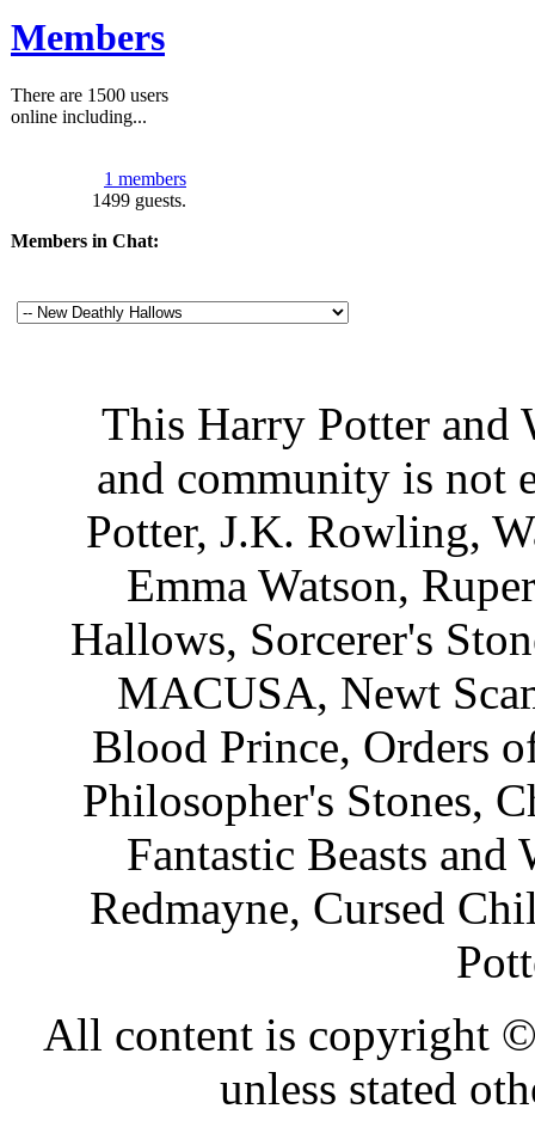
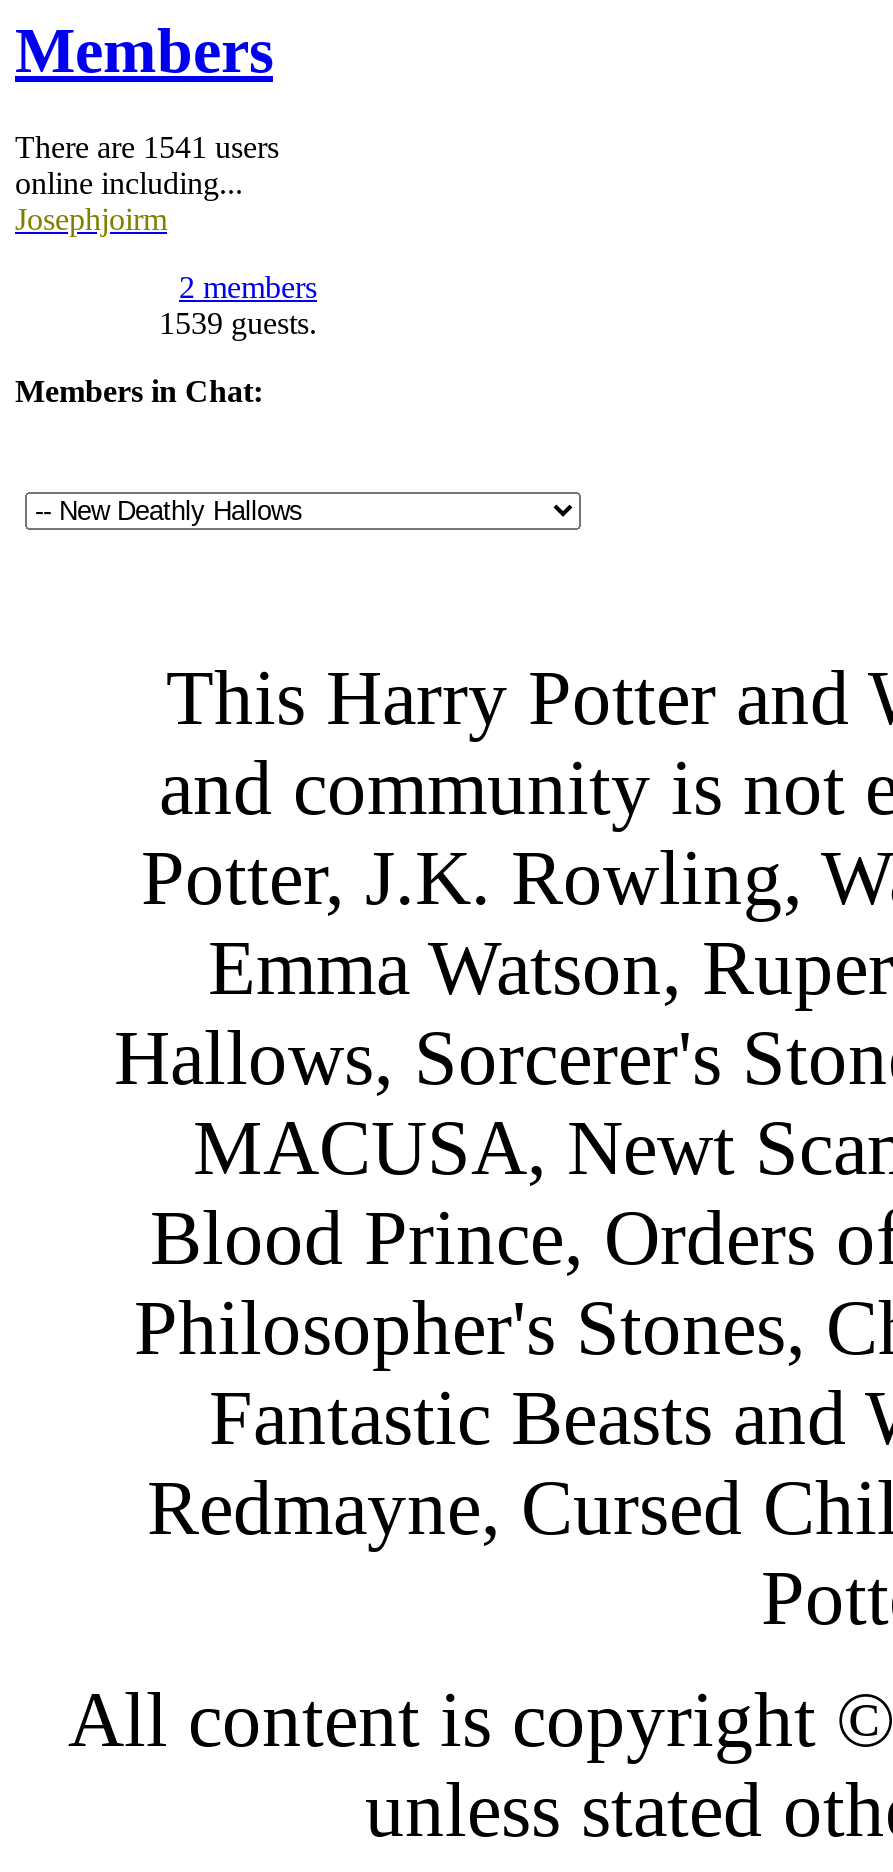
- There are 1500 users
+ There are 1541 users

- 1 members
- 1499 guests.
+ Josephjoirm
+ 2 members
+ 1539 guests.
